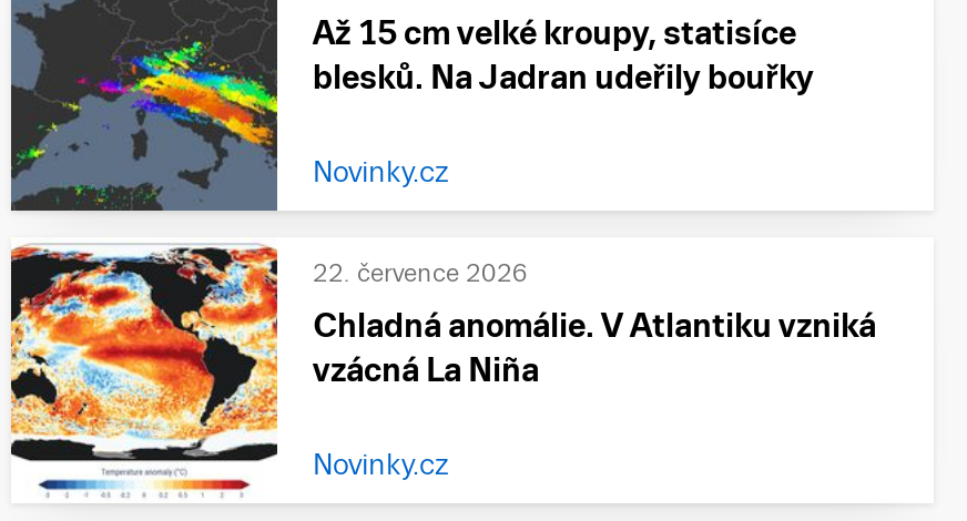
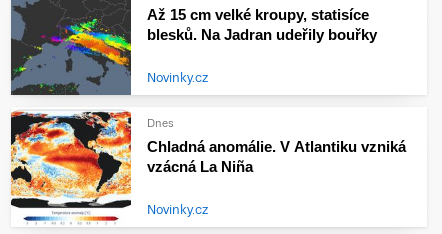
- 22. července 2026
+ Dnes
